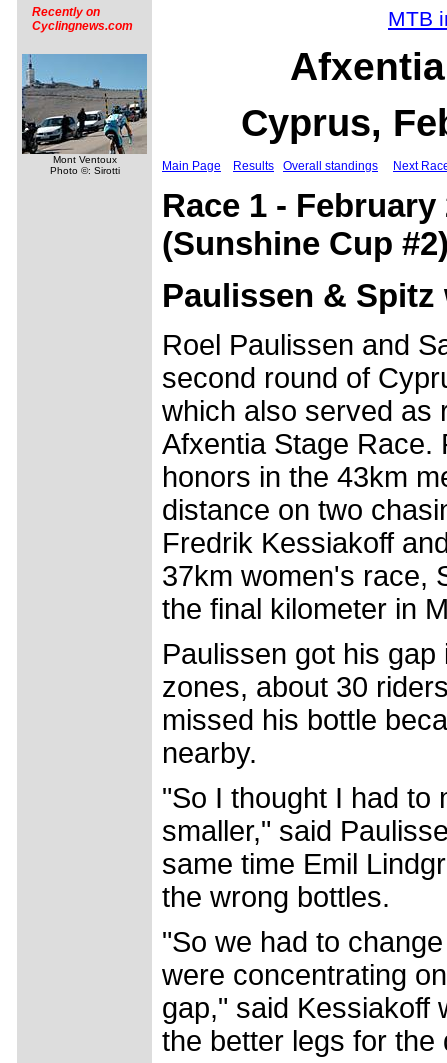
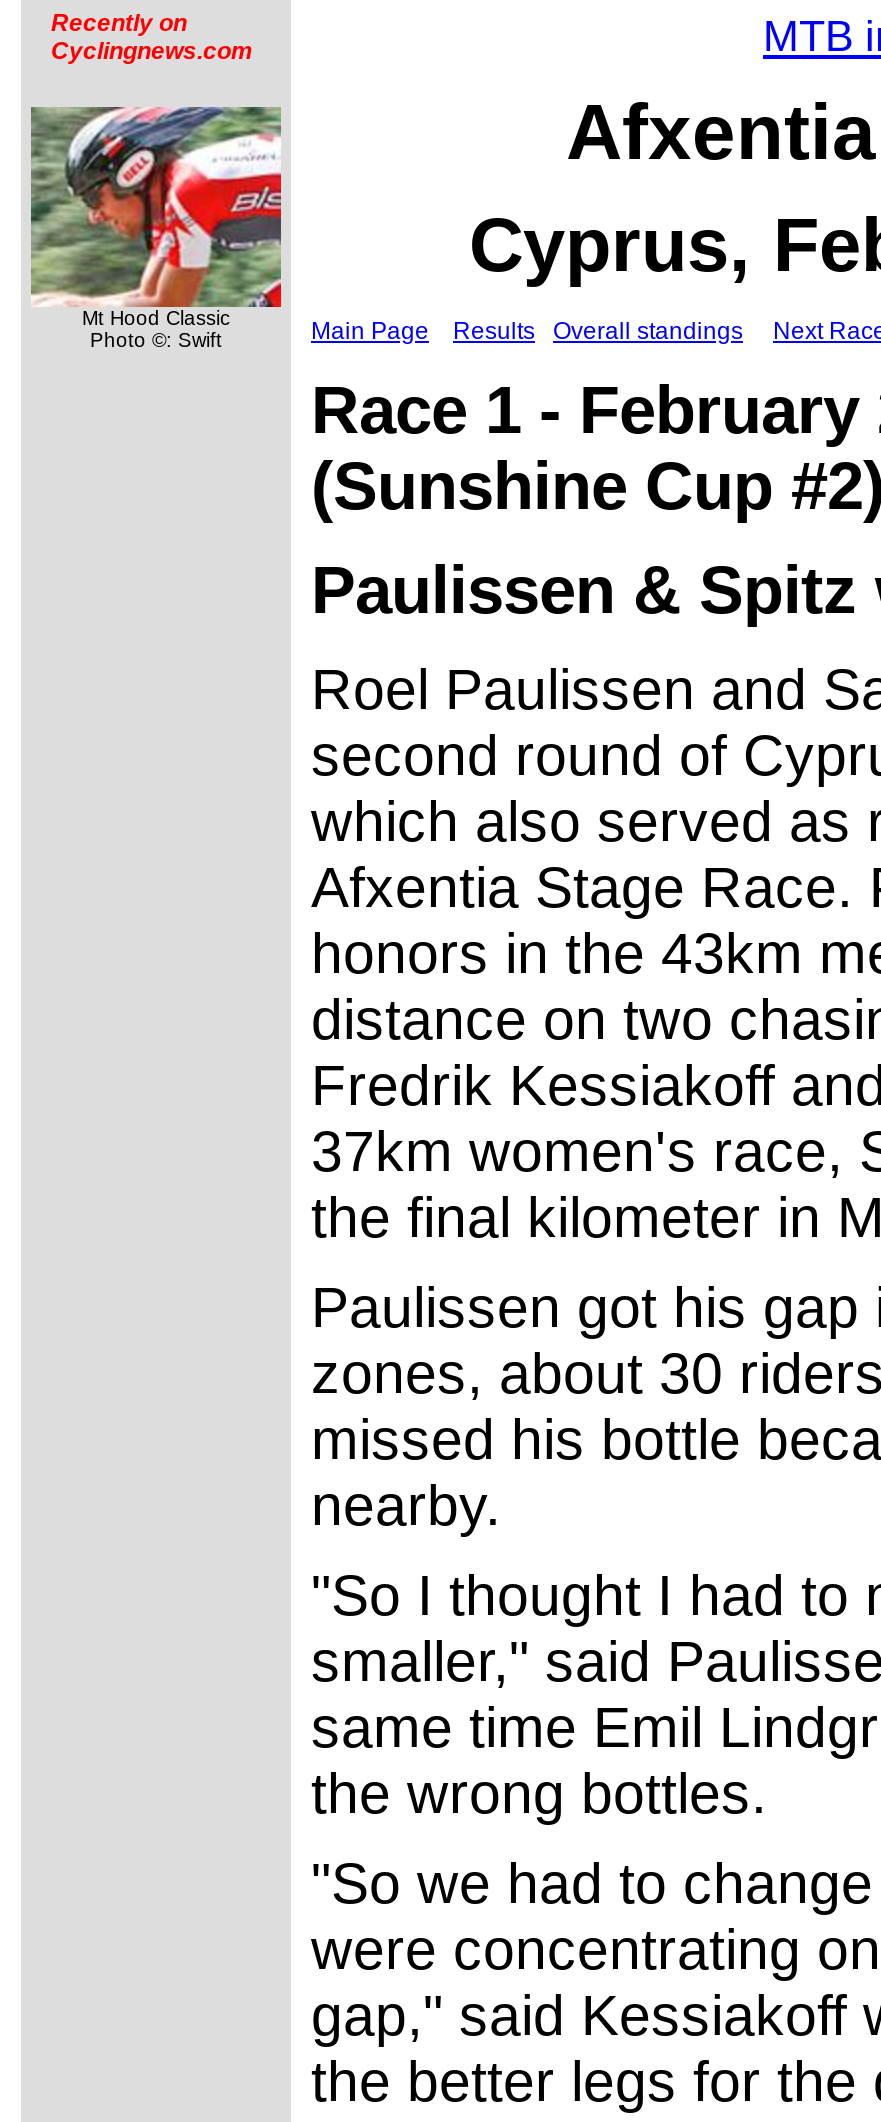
- [image]
- Mont Ventoux
- Photo ©: Sirotti
+ [image]
+ Mt Hood Classic
+ Photo ©: Swift
